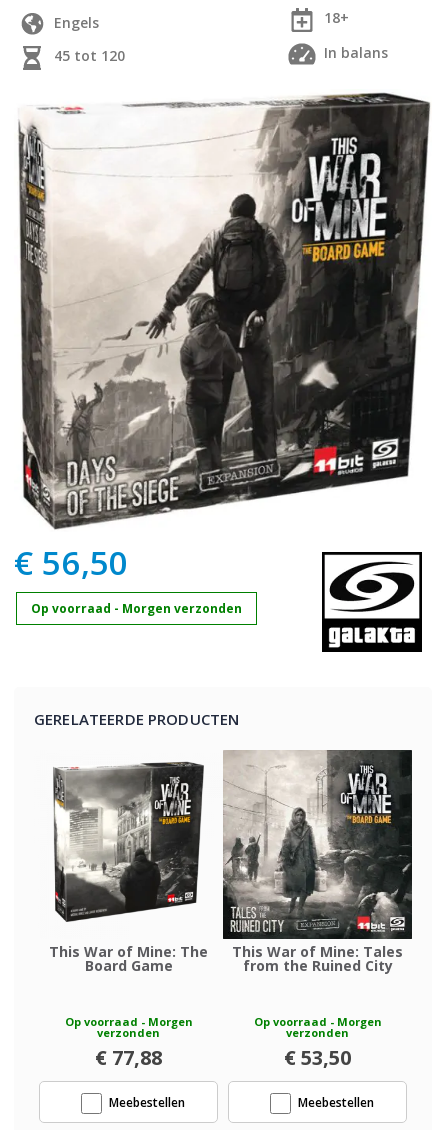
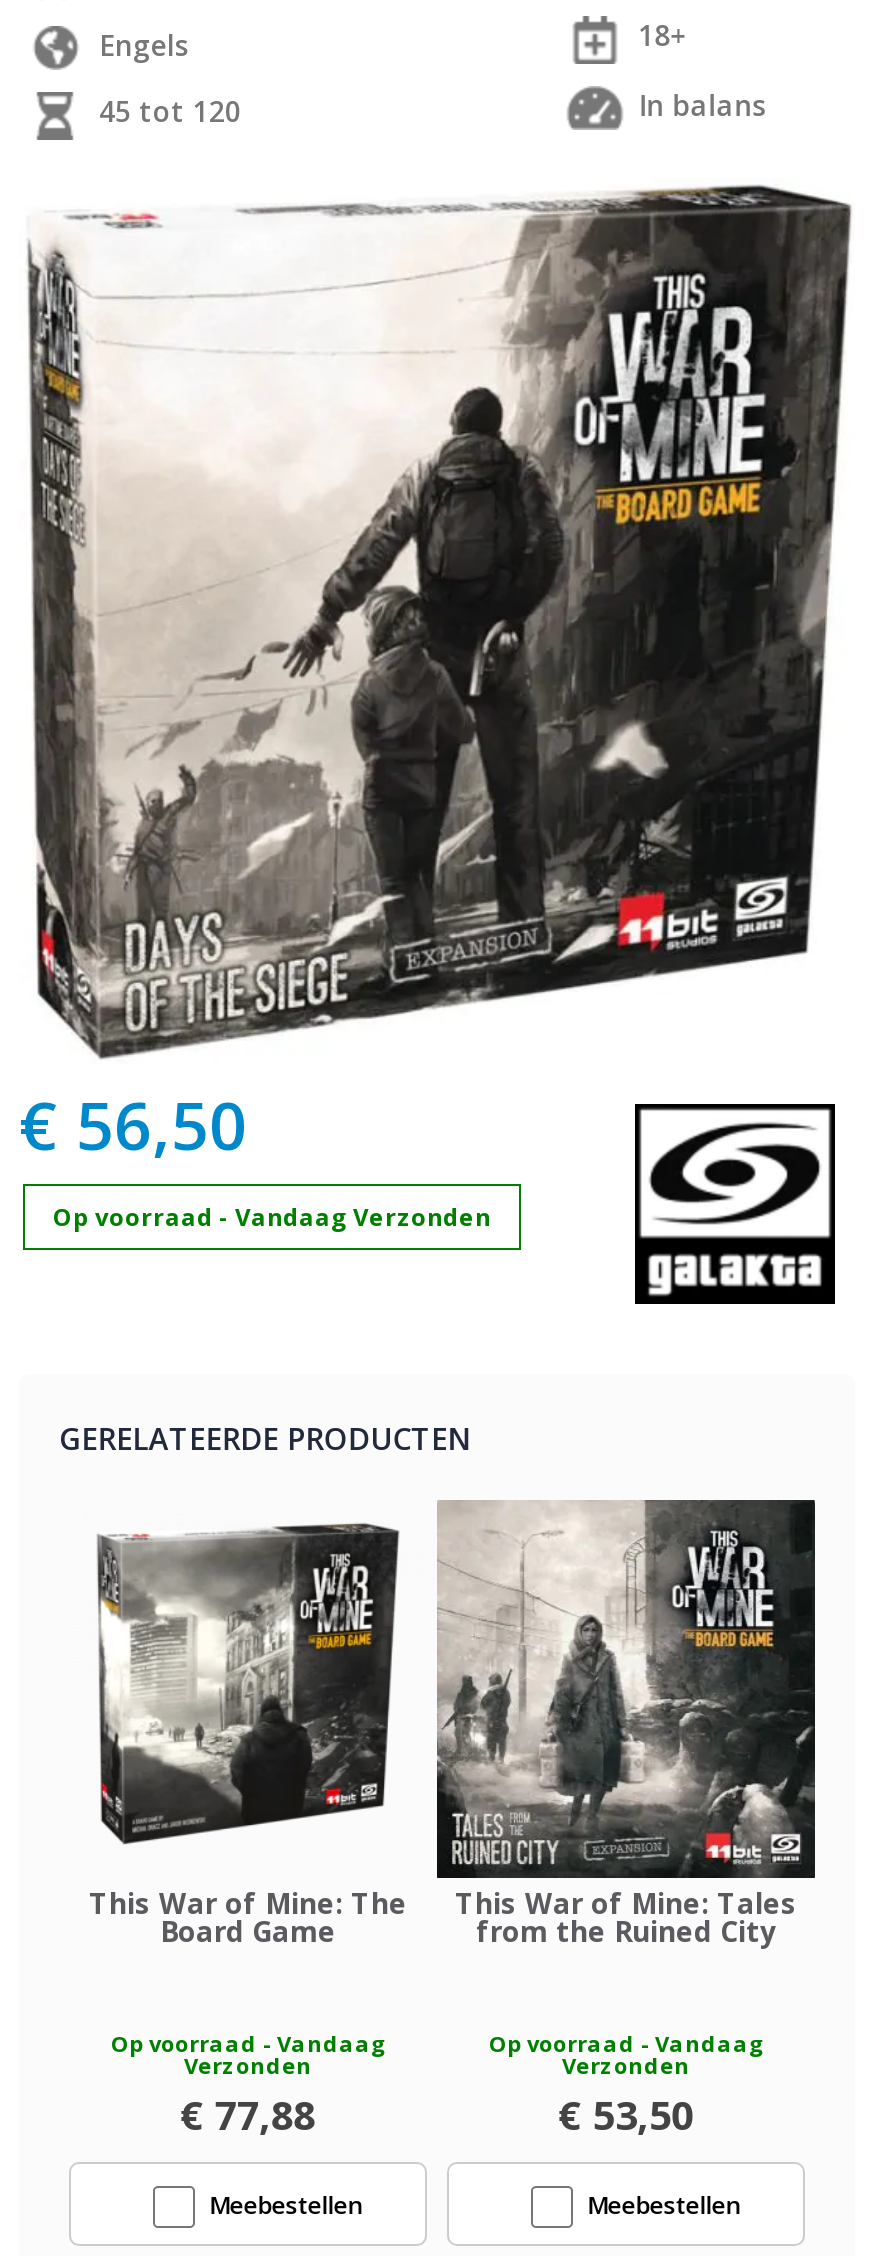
- Op voorraad - Morgen verzonden
+ Op voorraad - Vandaag Verzonden

- Op voorraad - Morgen
- verzonden
+ Op voorraad - Vandaag
+ Verzonden

- Op voorraad - Morgen
- verzonden
+ Op voorraad - Vandaag
+ Verzonden
